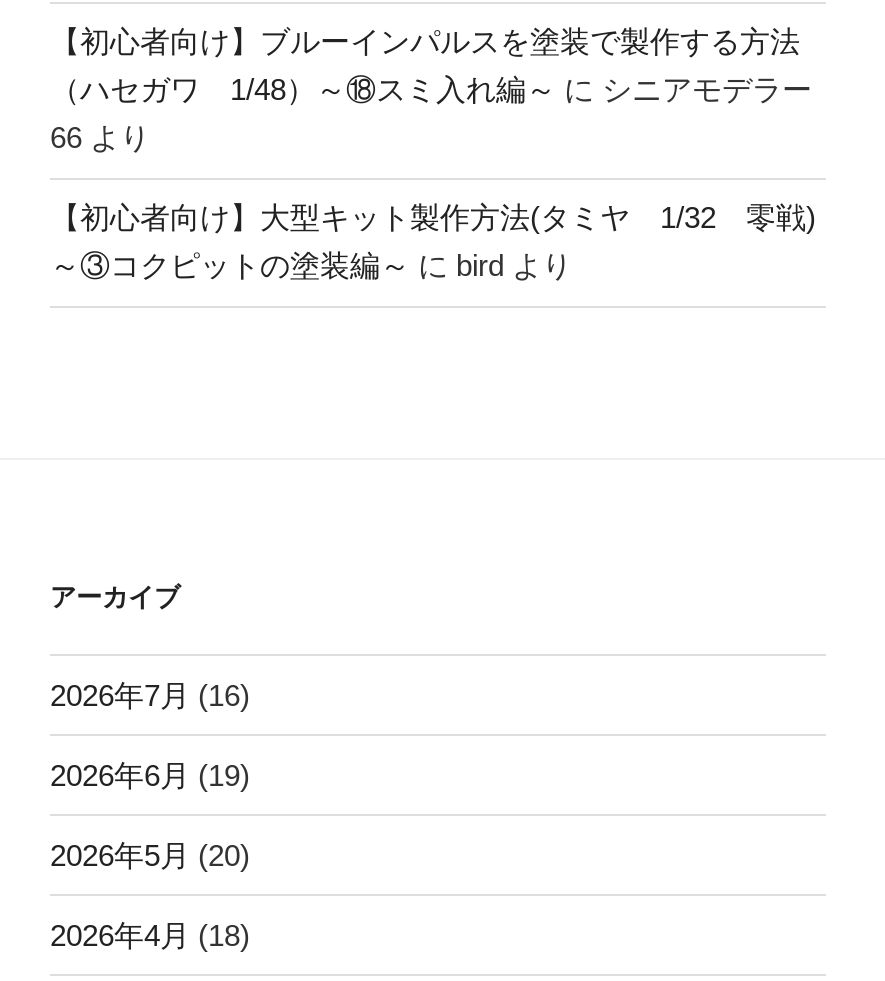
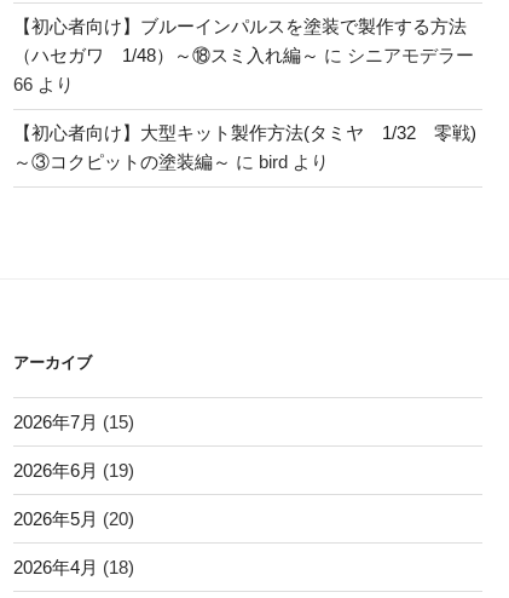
- 2026年7月(16)
+ 2026年7月(15)
